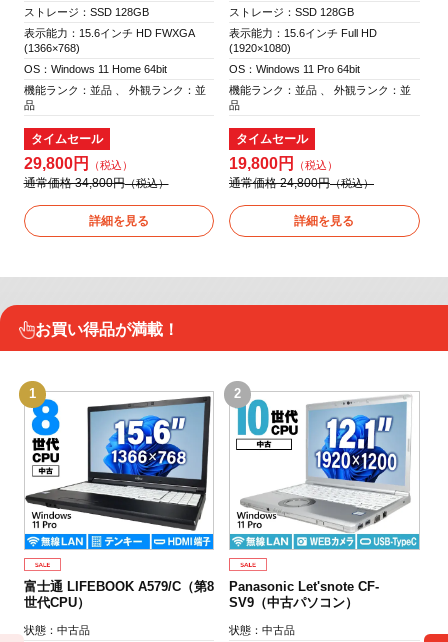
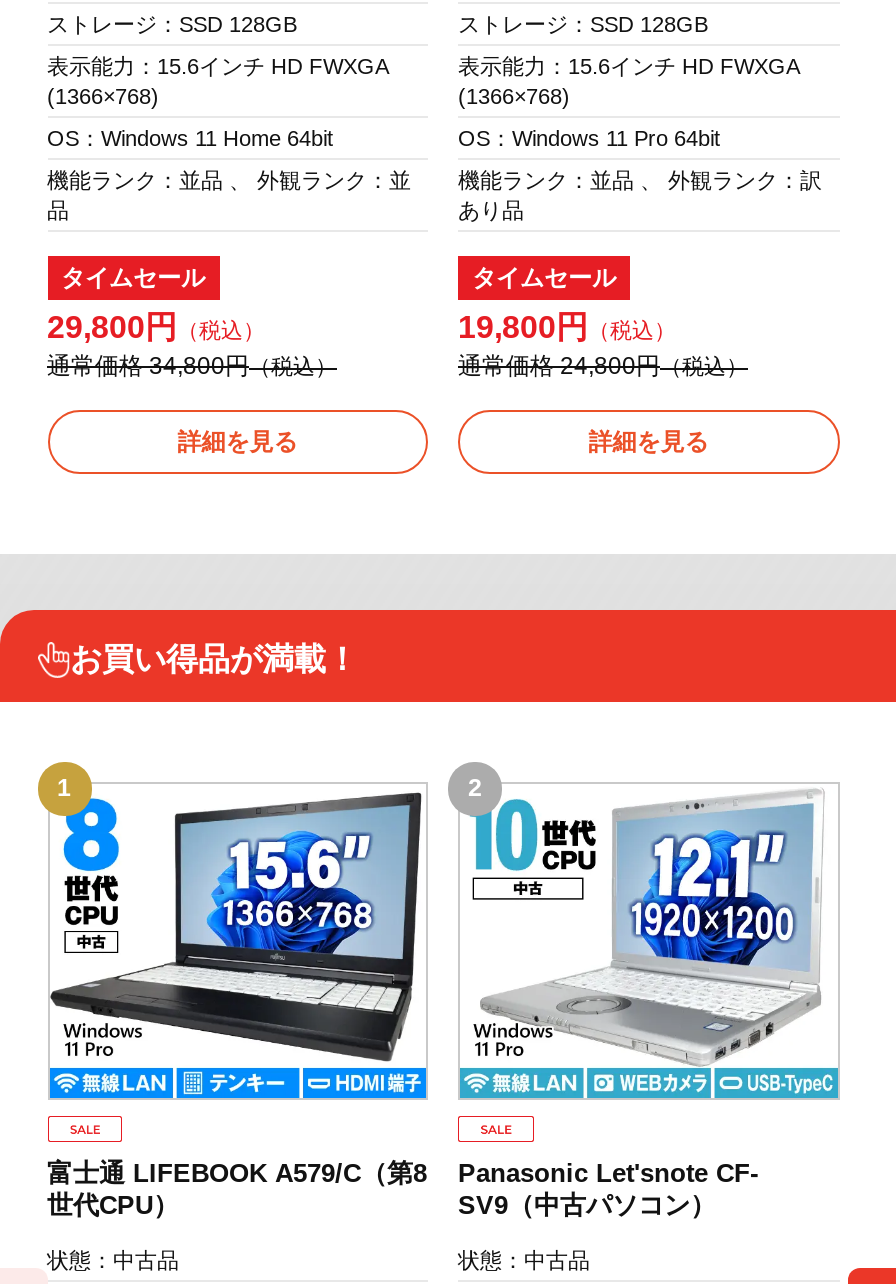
- 表示能力：15.6インチ Full HD
+ 表示能力：15.6インチ HD FWXGA

- (1920×1080)
+ (1366×768)

- 機能ランク：並品 、 外観ランク：並
- 品
+ 機能ランク：並品 、 外観ランク：訳
+ あり品
